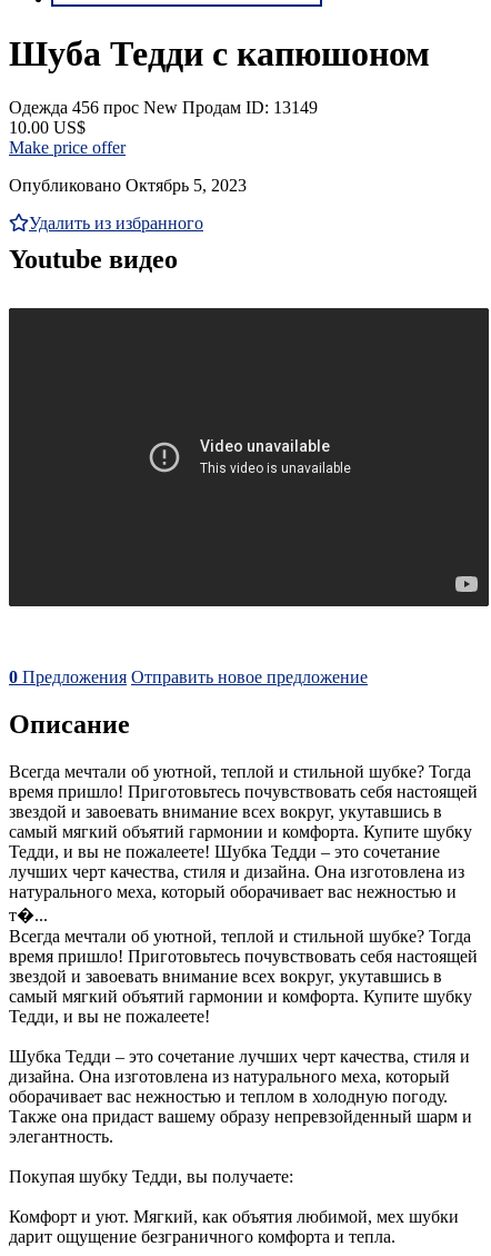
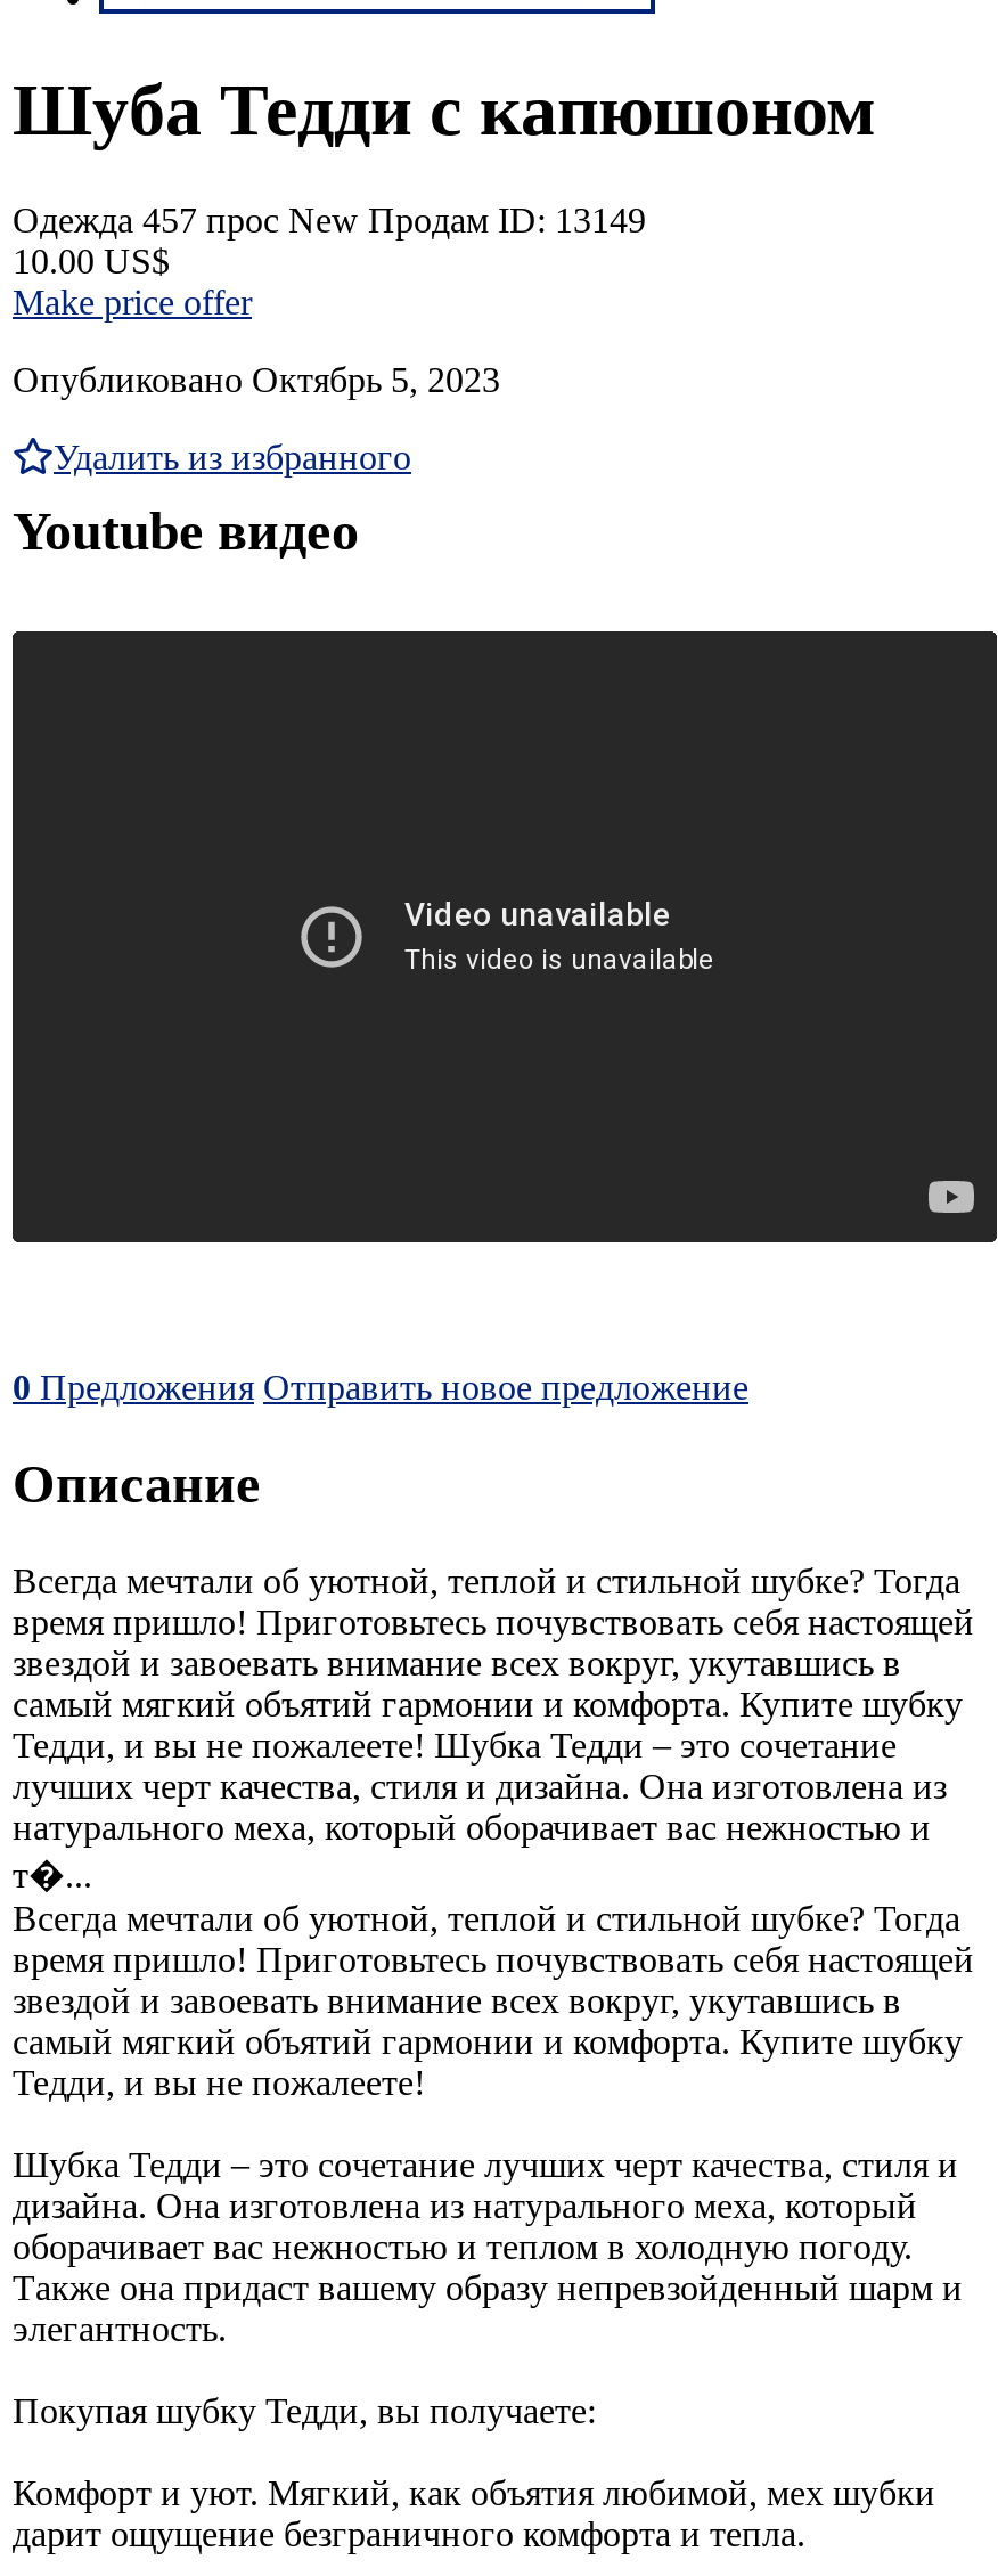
- Одежда 456 прос New Продам ID: 13149
+ Одежда 457 прос New Продам ID: 13149
